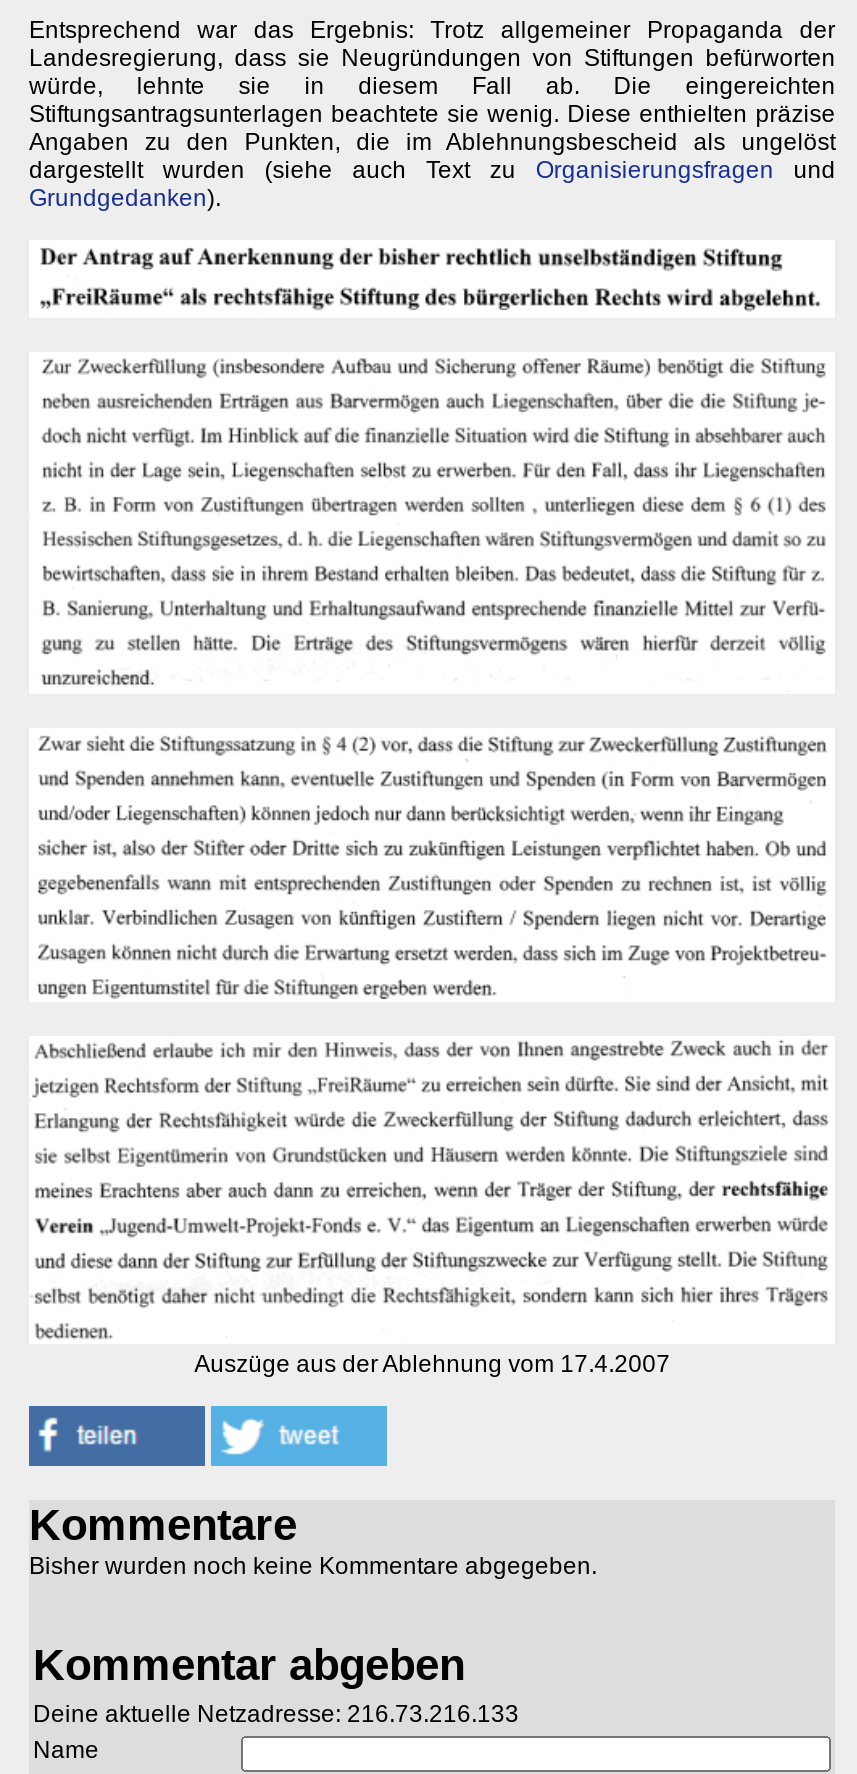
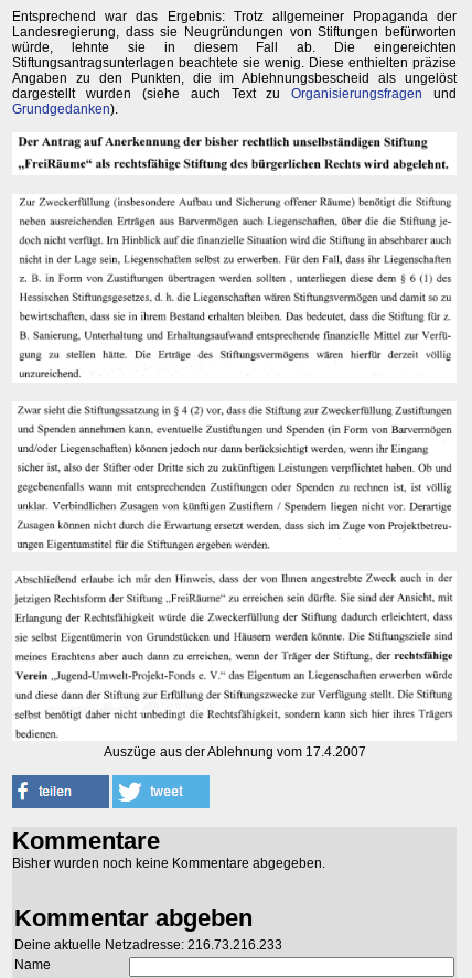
- Deine aktuelle Netzadresse: 216.73.216.133
+ Deine aktuelle Netzadresse: 216.73.216.233
